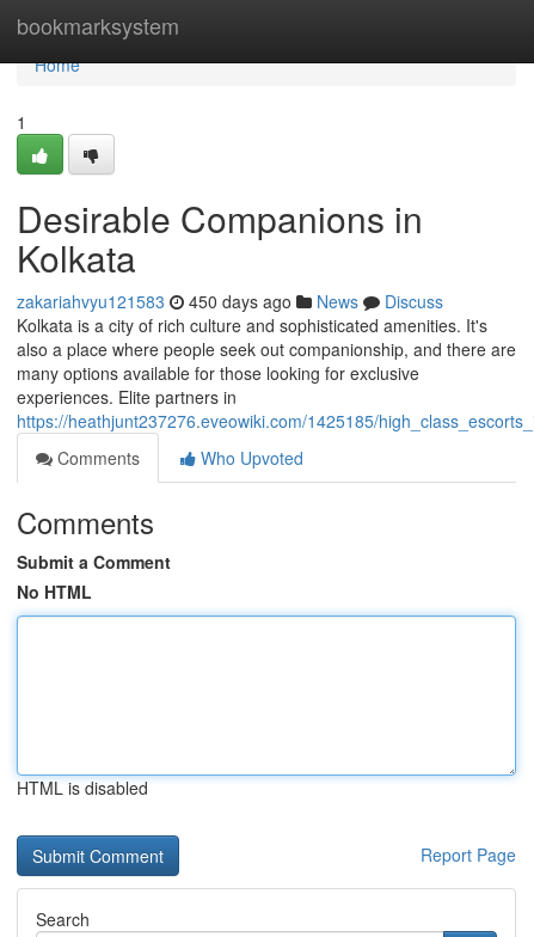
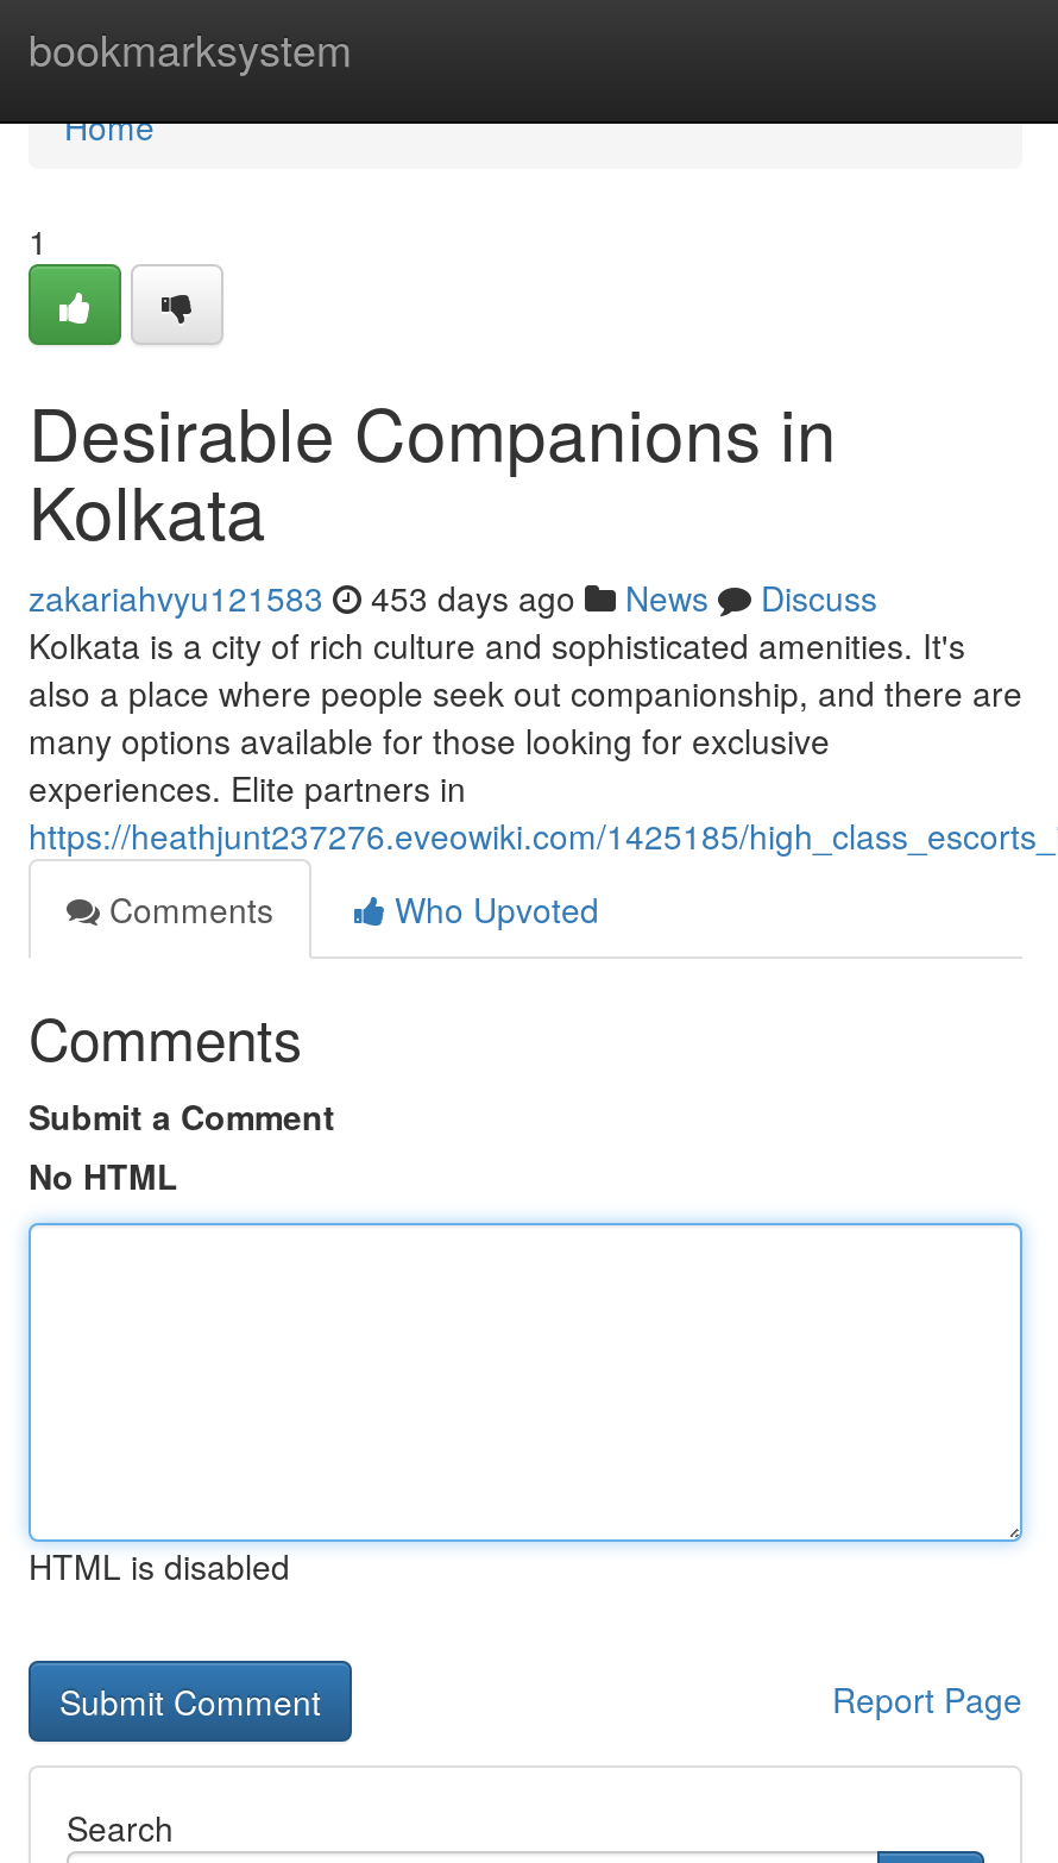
- zakariahvyu121583 450 days ago News Discuss
+ zakariahvyu121583 453 days ago News Discuss
